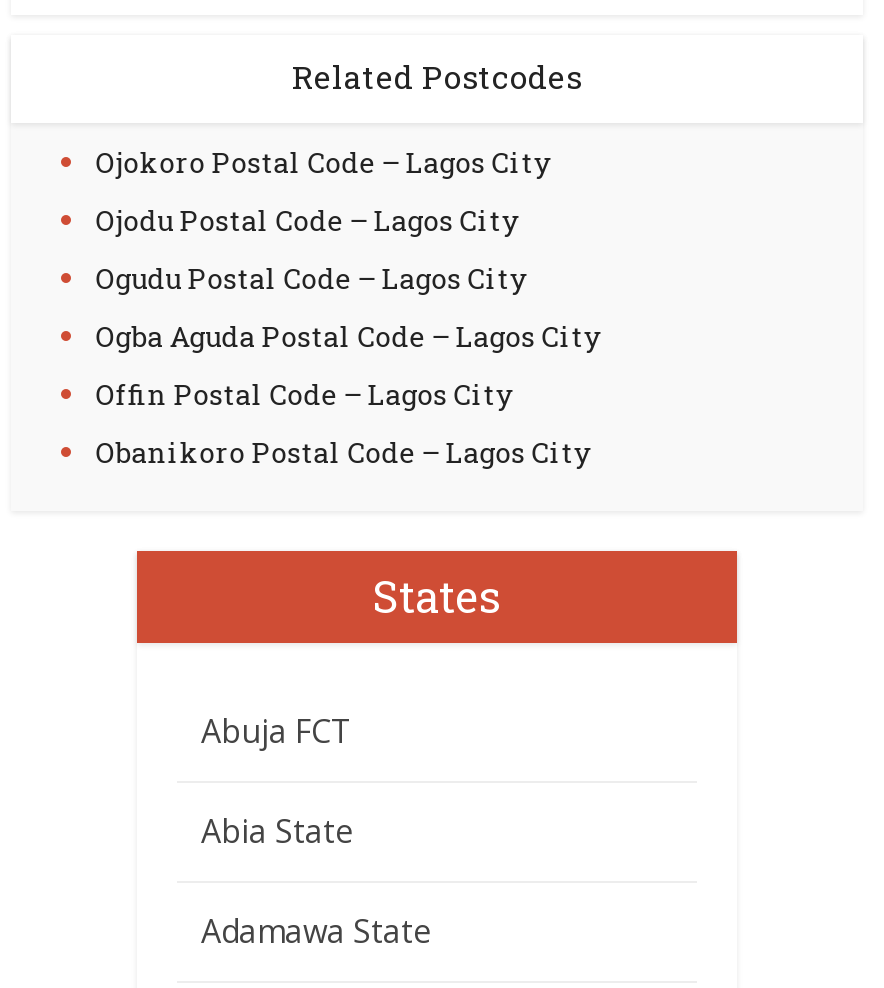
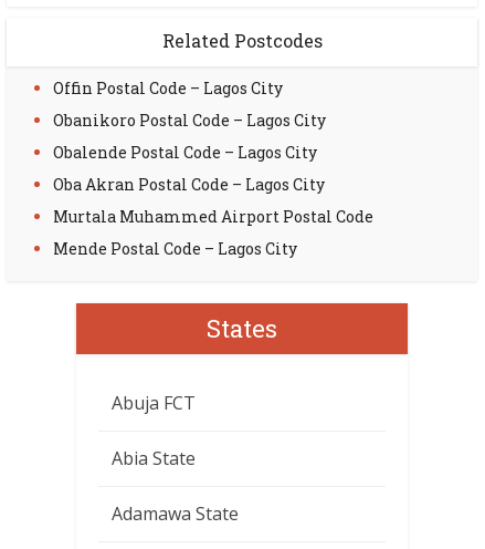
- Ojokoro Postal Code – Lagos City
- Ojodu Postal Code – Lagos City
- Ogudu Postal Code – Lagos City
- Ogba Aguda Postal Code – Lagos City

moved up: Offin Postal Code – Lagos City | Obanikoro Postal Code – Lagos City

+ Obalende Postal Code – Lagos City
+ Oba Akran Postal Code – Lagos City
+ Murtala Muhammed Airport Postal Code
+ Mende Postal Code – Lagos City
